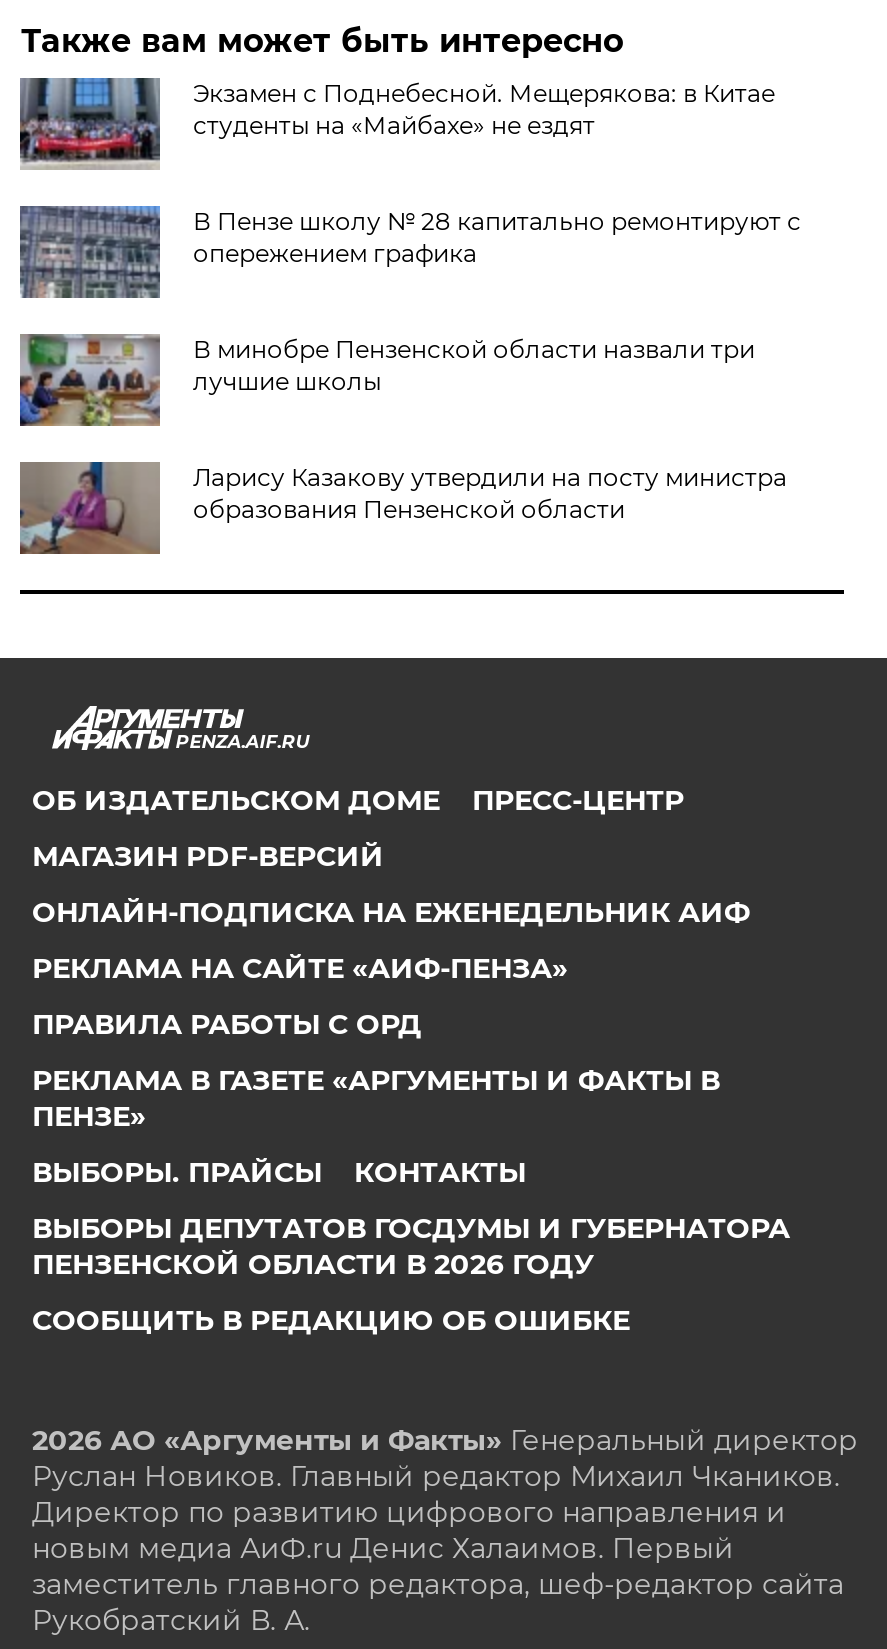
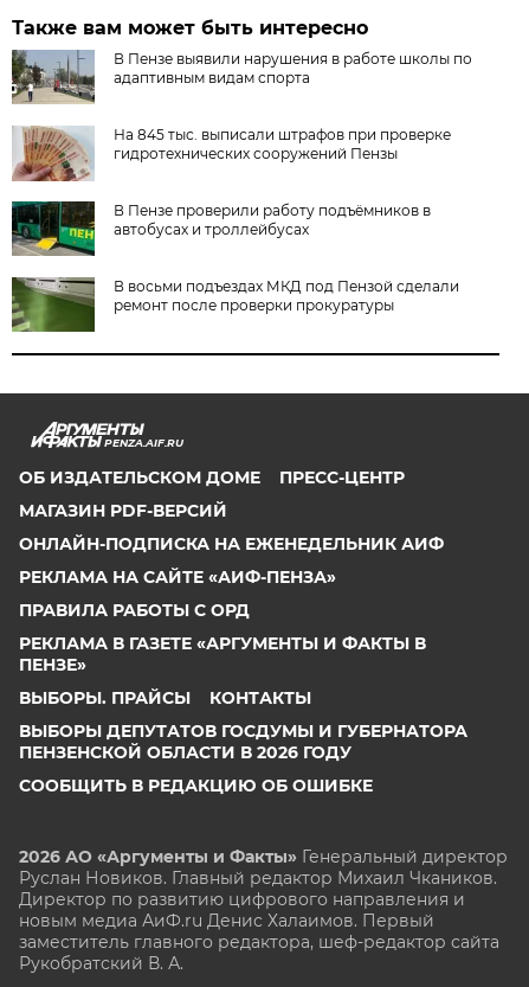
- [image]
- Экзамен с Поднебесной. Мещерякова: в Китае
- студенты на «Майбахе» не ездят
+ [image]
+ В Пензе выявили нарушения в работе школы по
+ адаптивным видам спорта

- [image]
- В Пензе школу № 28 капитально ремонтируют с
- опережением графика
+ [image]
+ На 845 тыс. выписали штрафов при проверке
+ гидротехнических сооружений Пензы

- [image]
- В минобре Пензенской области назвали три
- лучшие школы
+ [image]
+ В Пензе проверили работу подъёмников в
+ автобусах и троллейбусах

- [image]
- Ларису Казакову утвердили на посту министра
- образования Пензенской области
+ [image]
+ В восьми подъездах МКД под Пензой сделали
+ ремонт после проверки прокуратуры
